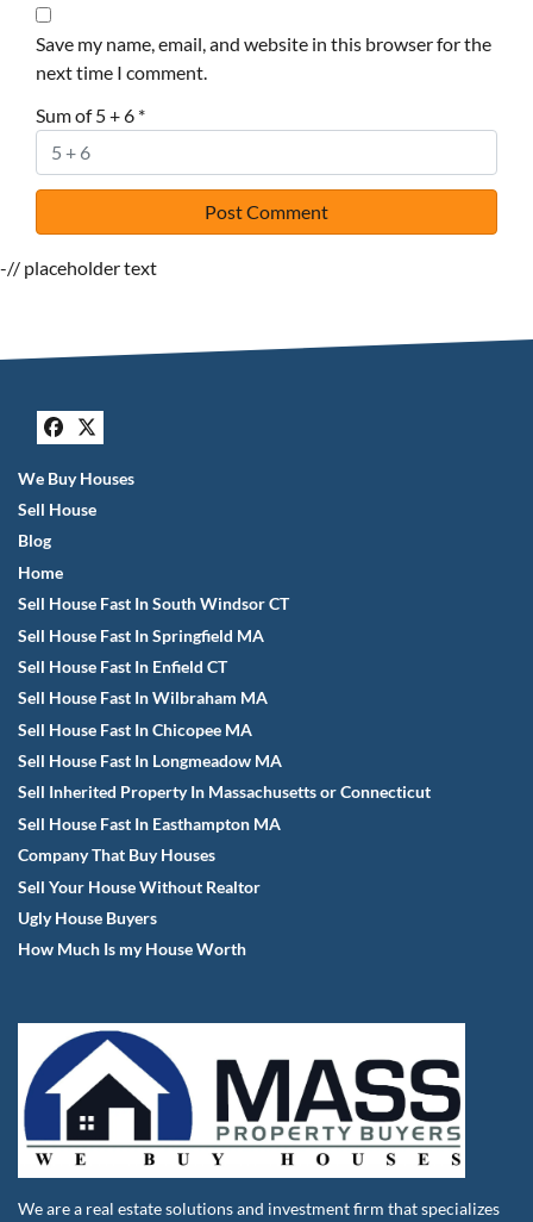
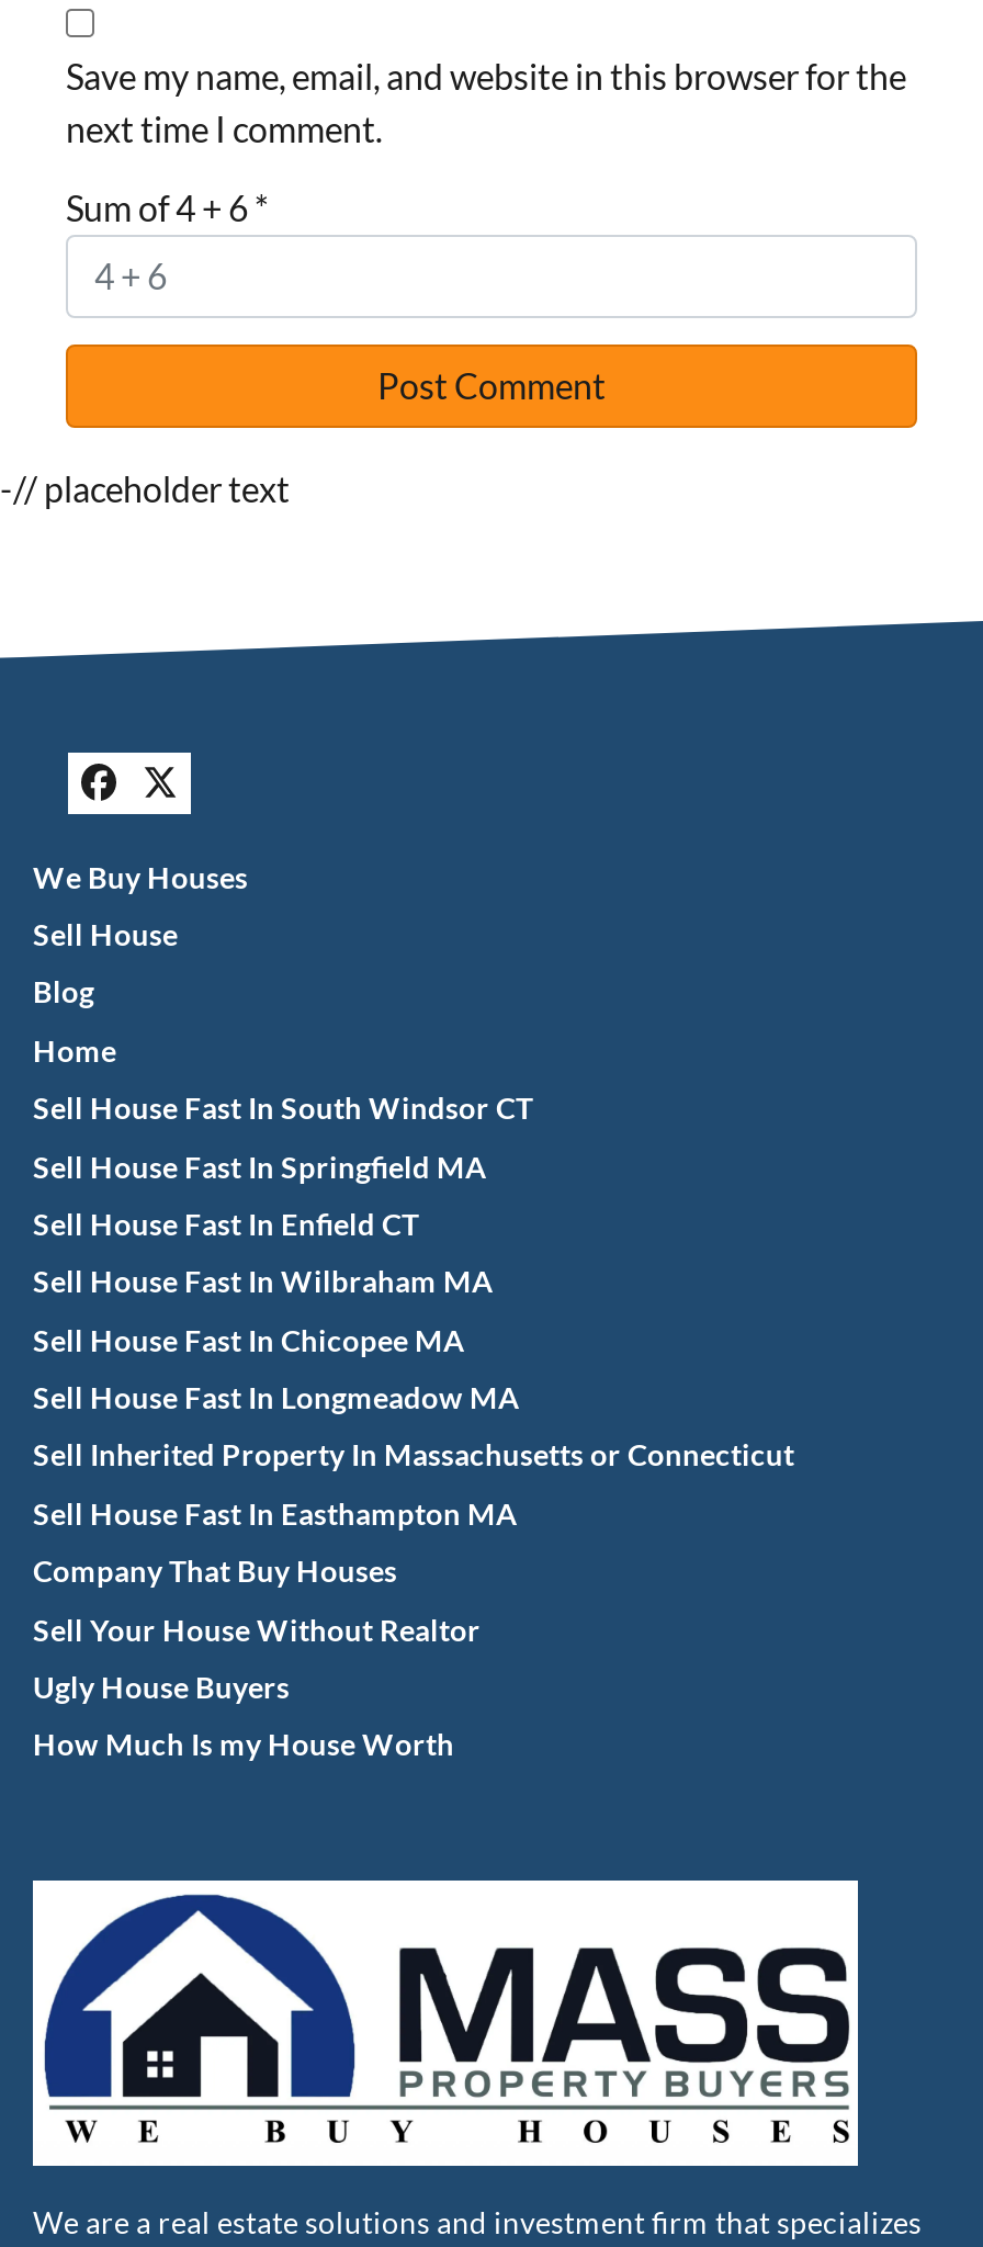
- Sum of 5 + 6 *
+ Sum of 4 + 6 *
